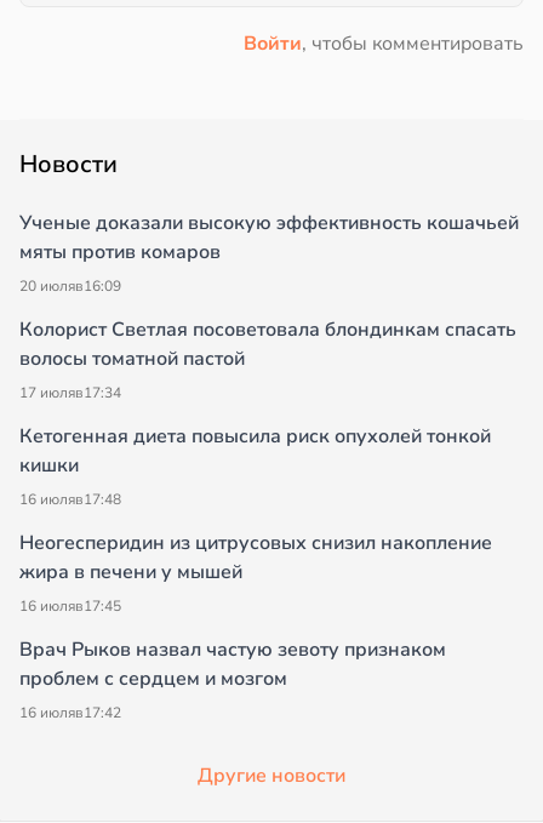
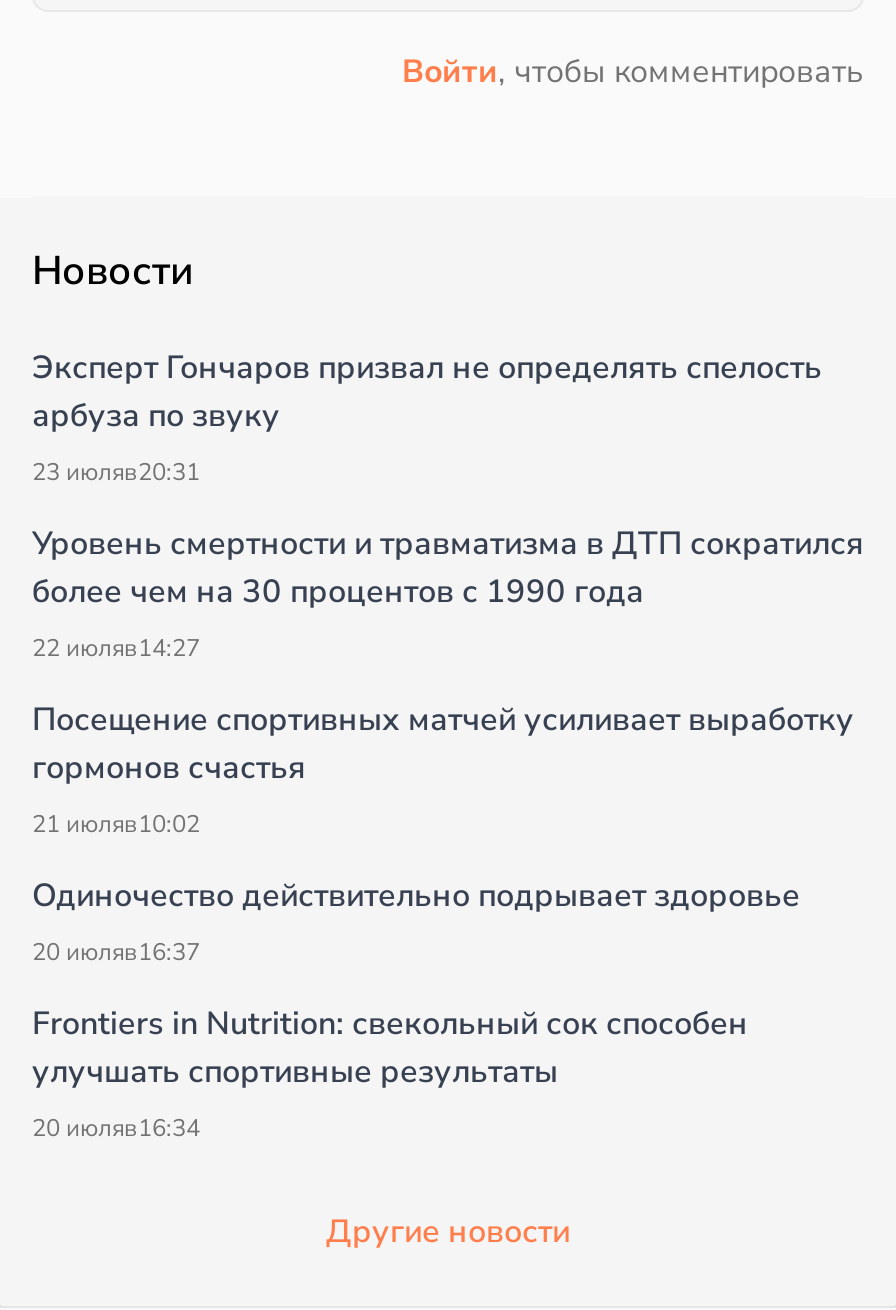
- Ученые доказали высокую эффективность кошачьей
- мяты против комаров
- 20 июляв16:09
+ Эксперт Гончаров призвал не определять спелость
+ арбуза по звуку
+ 23 июляв20:31

- Колорист Светлая посоветовала блондинкам спасать
- волосы томатной пастой
- 17 июляв17:34
+ Уровень смертности и травматизма в ДТП сократился
+ более чем на 30 процентов с 1990 года
+ 22 июляв14:27

- Кетогенная диета повысила риск опухолей тонкой
- кишки
- 16 июляв17:48
+ Посещение спортивных матчей усиливает выработку
+ гормонов счастья
+ 21 июляв10:02

- Неогесперидин из цитрусовых снизил накопление
- жира в печени у мышей
- 16 июляв17:45
+ Одиночество действительно подрывает здоровье
+ 20 июляв16:37

- Врач Рыков назвал частую зевоту признаком
- проблем с сердцем и мозгом
- 16 июляв17:42
+ Frontiers in Nutrition: свекольный сок способен
+ улучшать спортивные результаты
+ 20 июляв16:34
